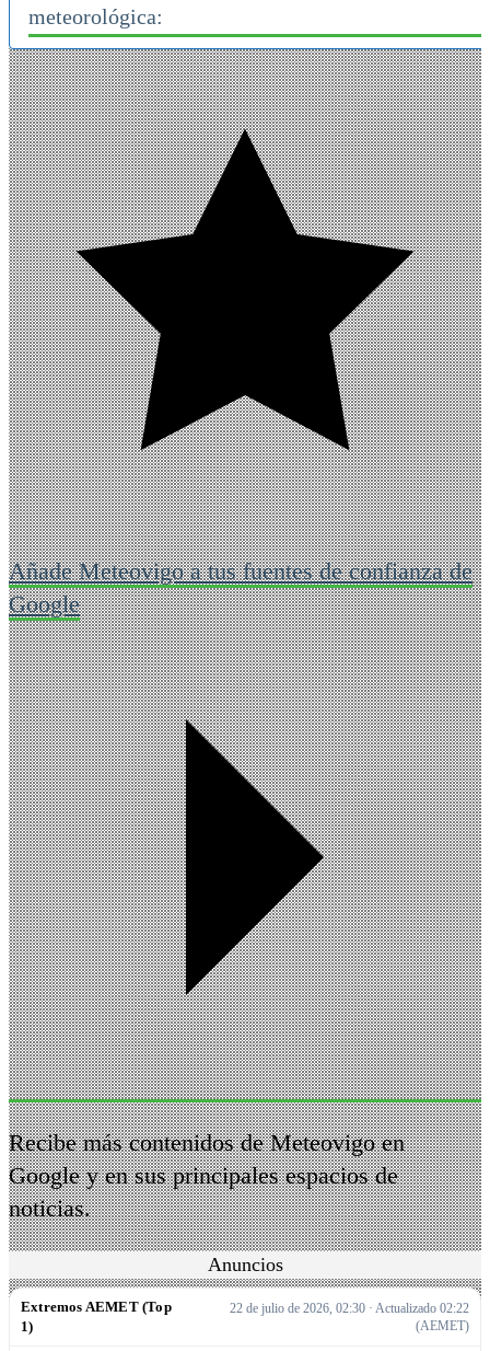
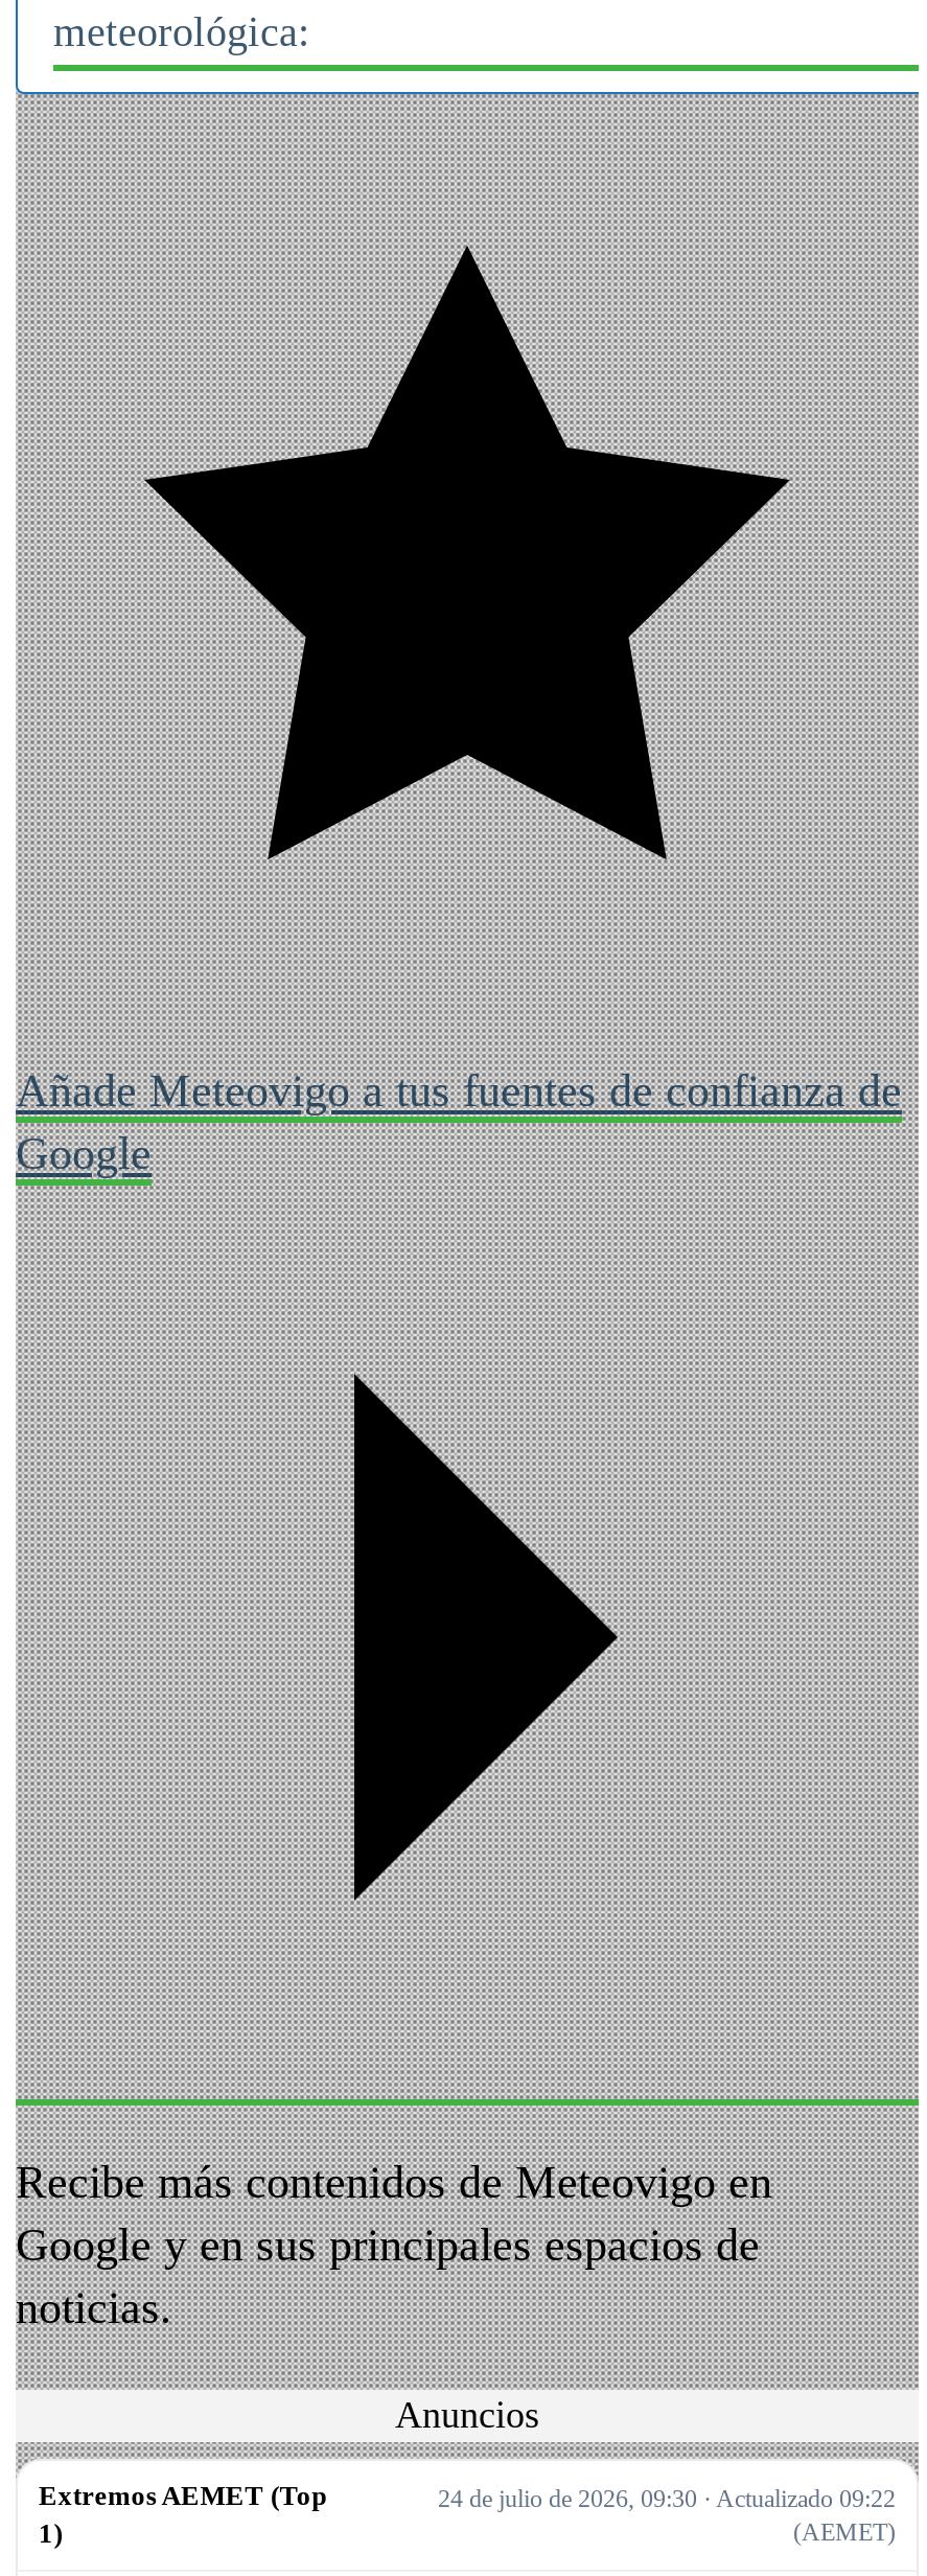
- 22 de julio de 2026, 02:30 · Actualizado 02:22
+ 24 de julio de 2026, 09:30 · Actualizado 09:22
